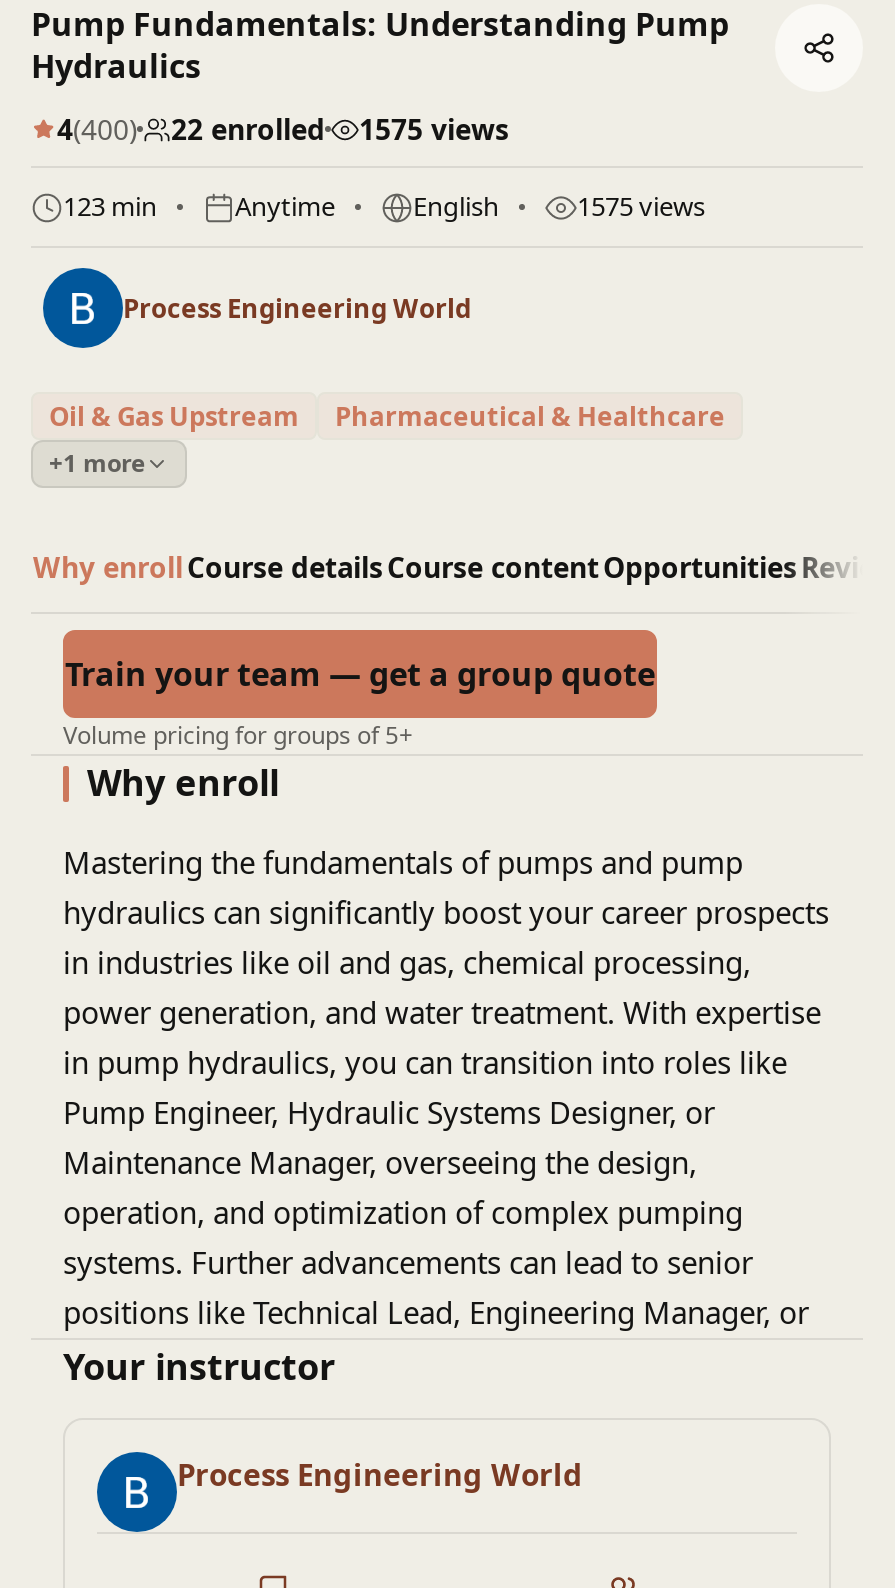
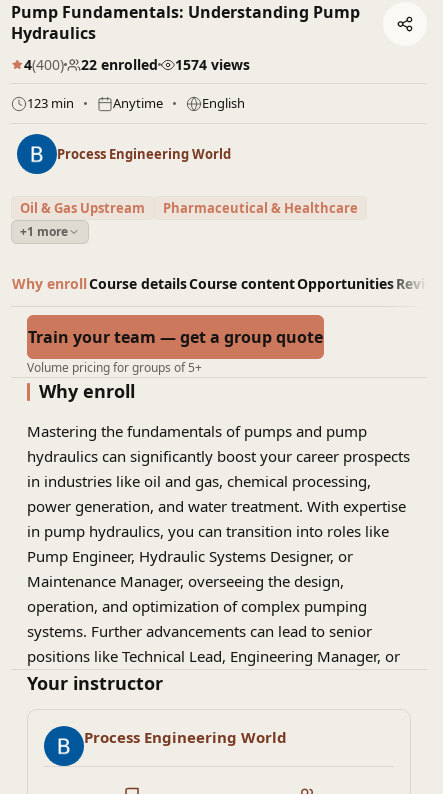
- 4(400) 22 enrolled 1575 views
+ 4(400) 22 enrolled 1574 views

- 1575 views
